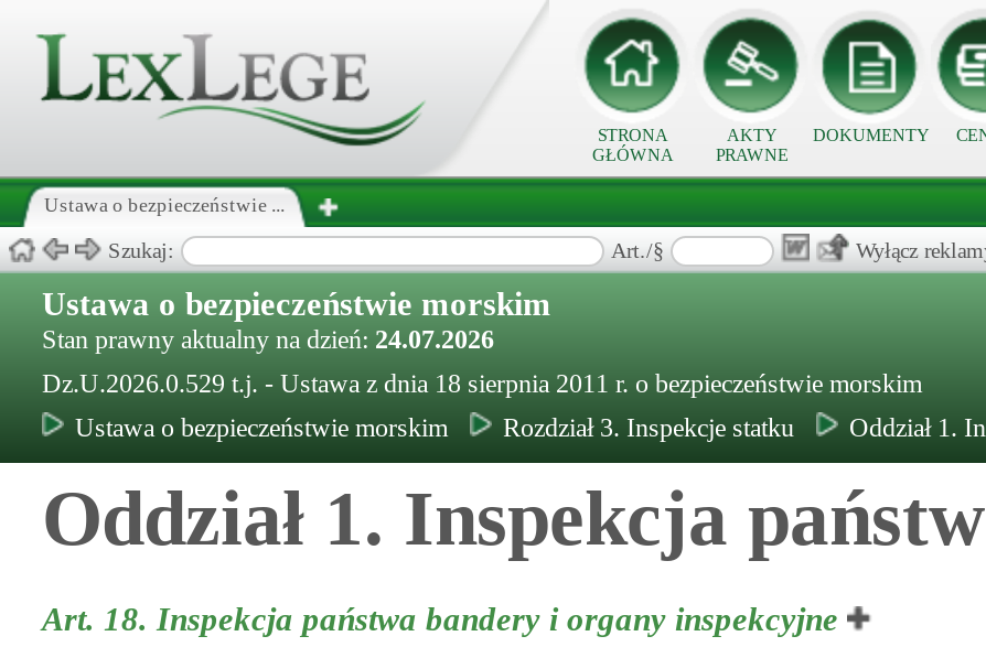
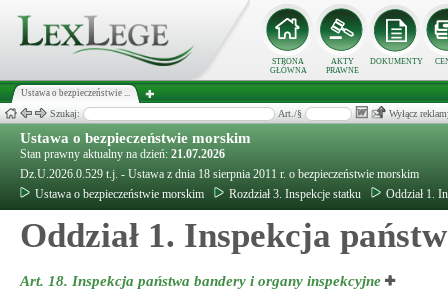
- Stan prawny aktualny na dzień: 24.07.2026
+ Stan prawny aktualny na dzień: 21.07.2026
